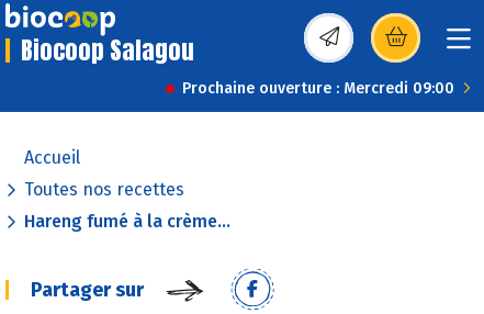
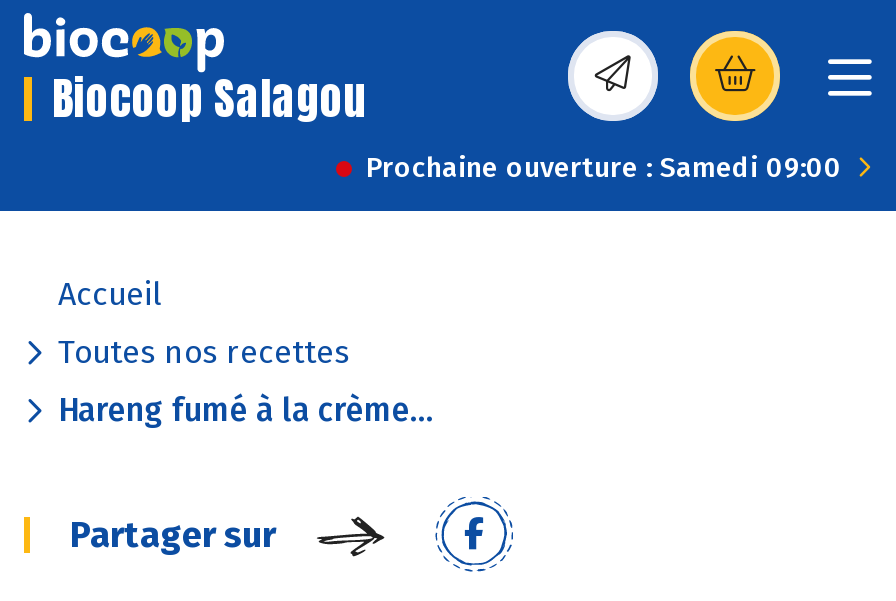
- Prochaine ouverture : Mercredi 09:00
+ Prochaine ouverture : Samedi 09:00
